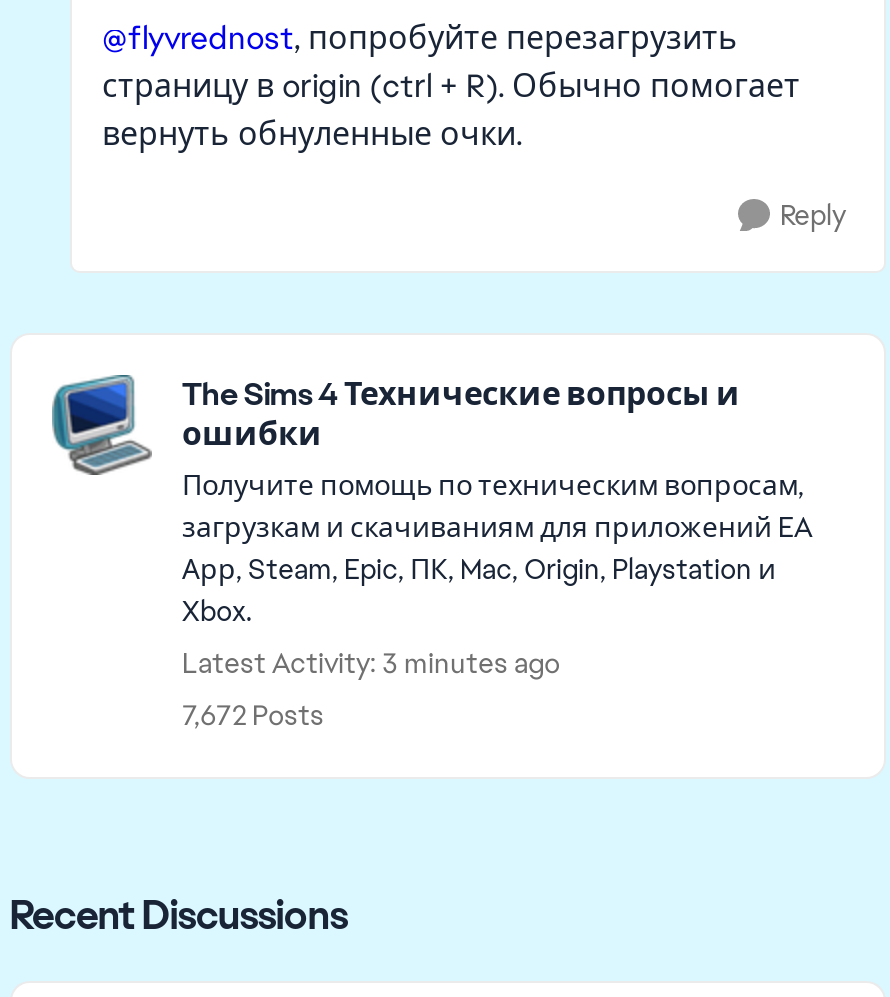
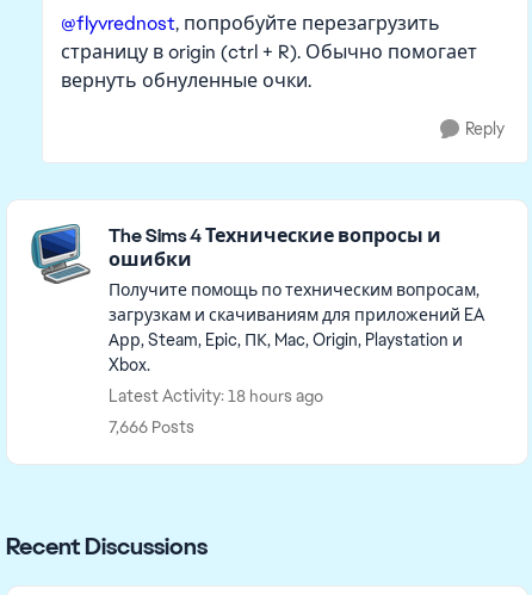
- Latest Activity: 3 minutes ago
+ Latest Activity: 18 hours ago

- 7,672 Posts
+ 7,666 Posts
